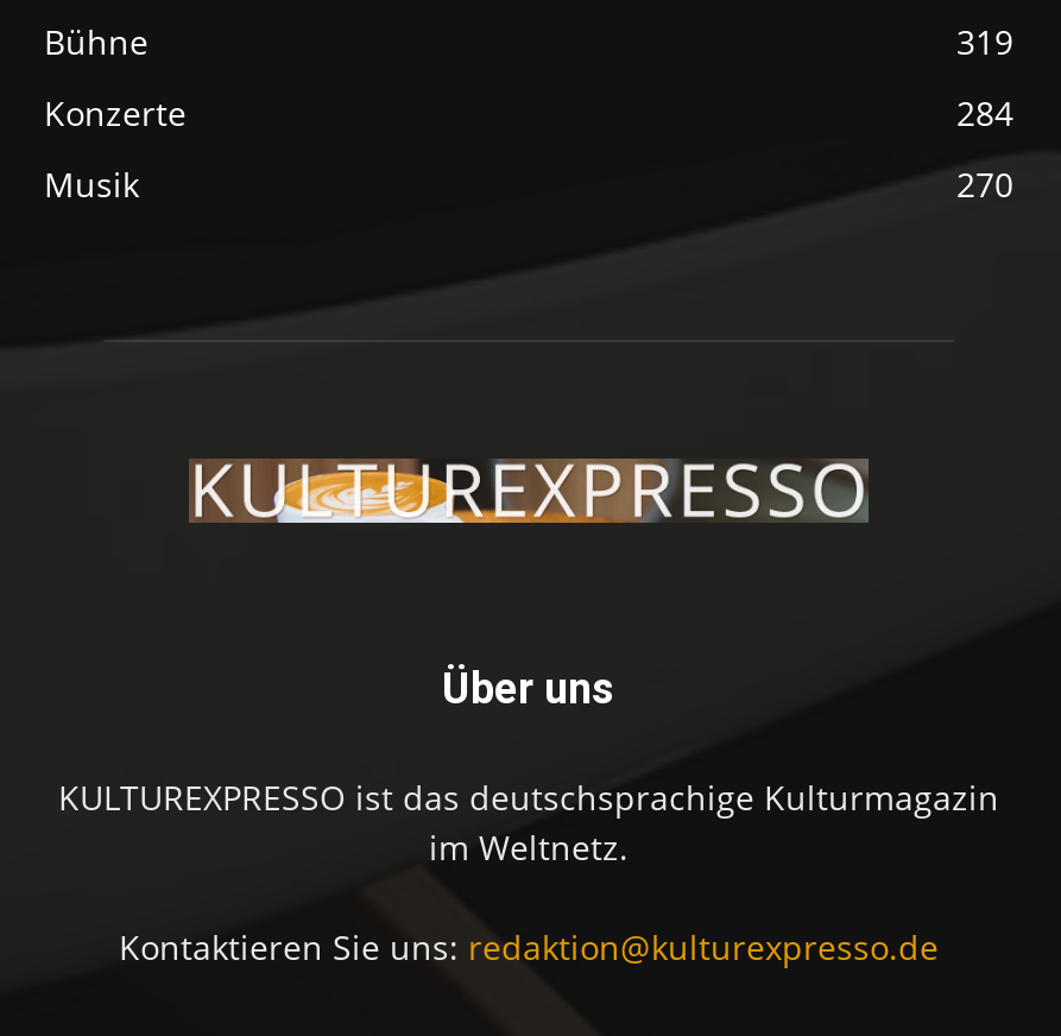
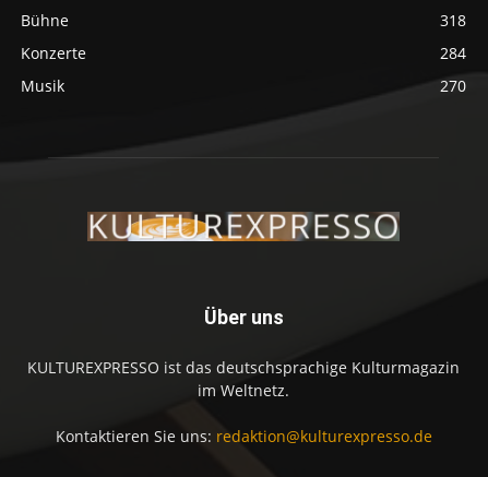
- 319
+ 318
